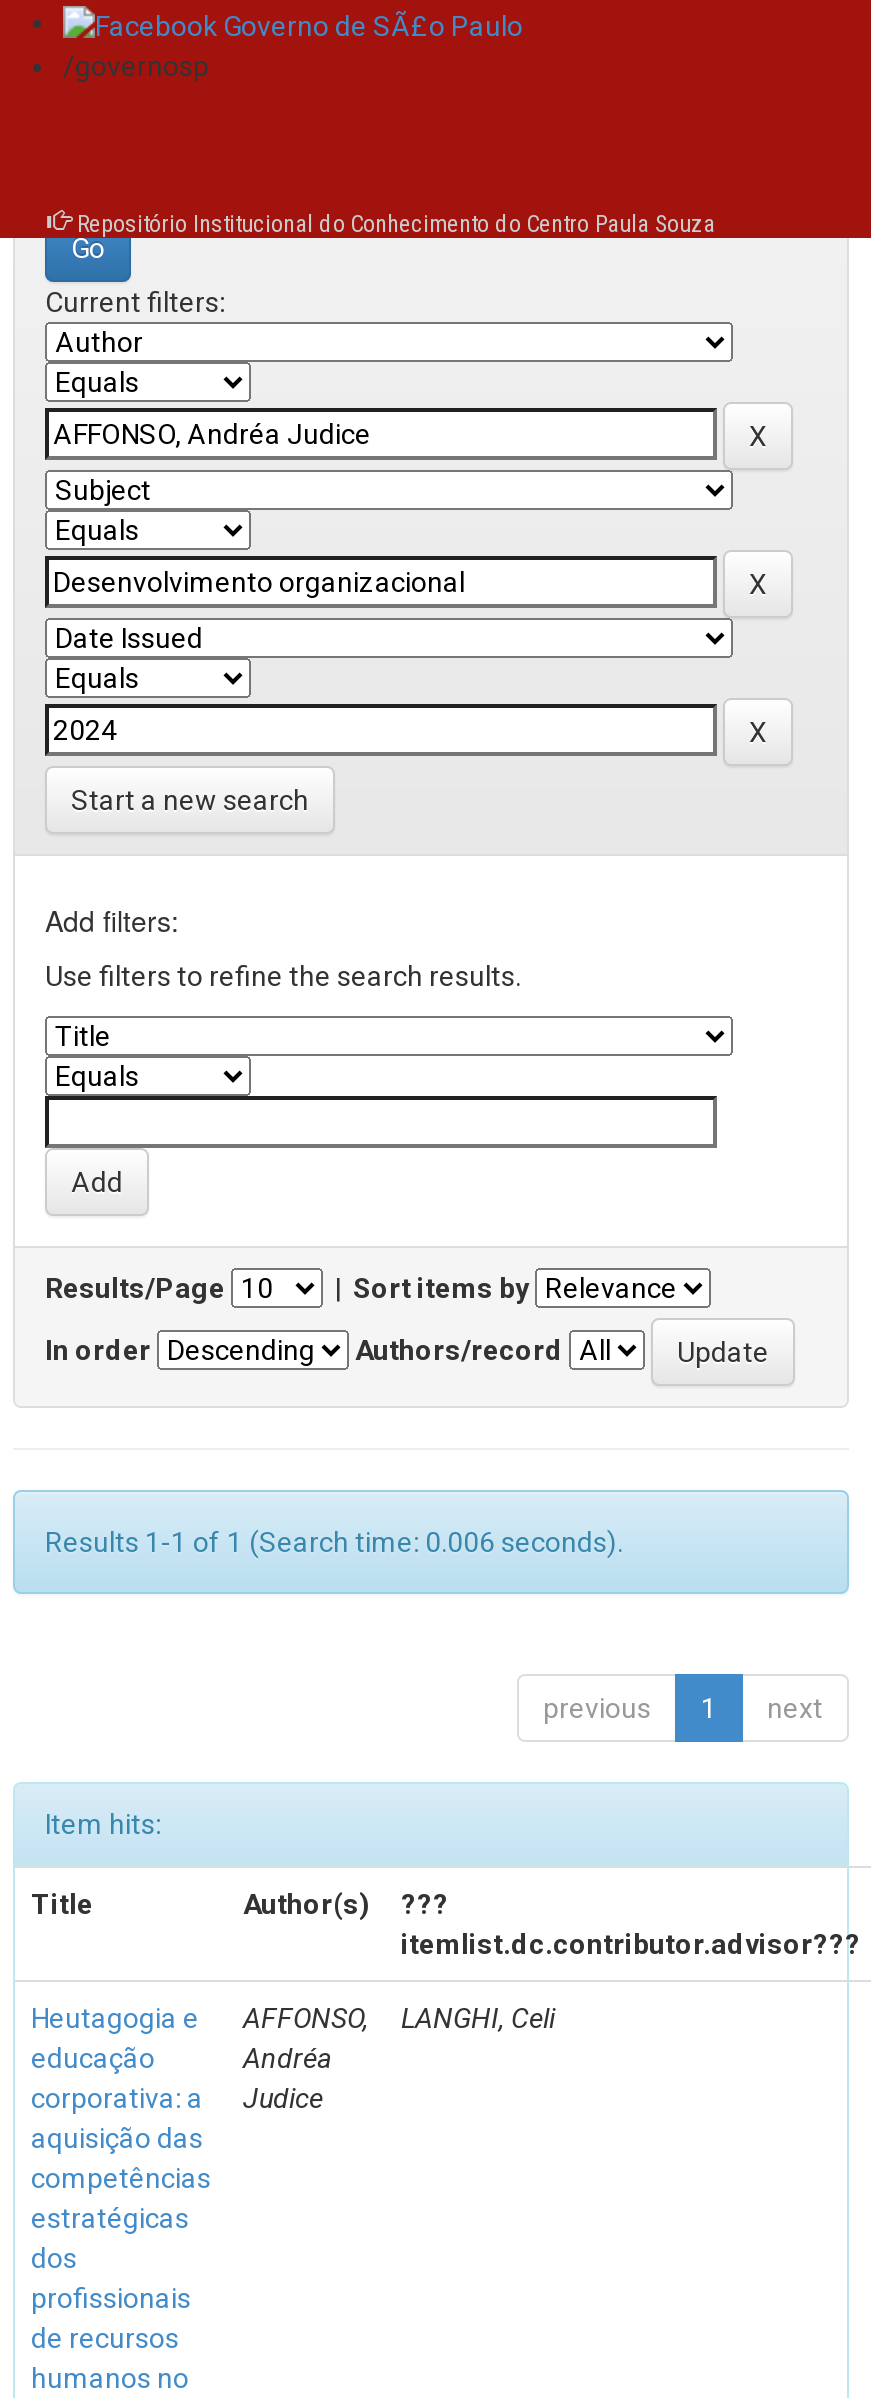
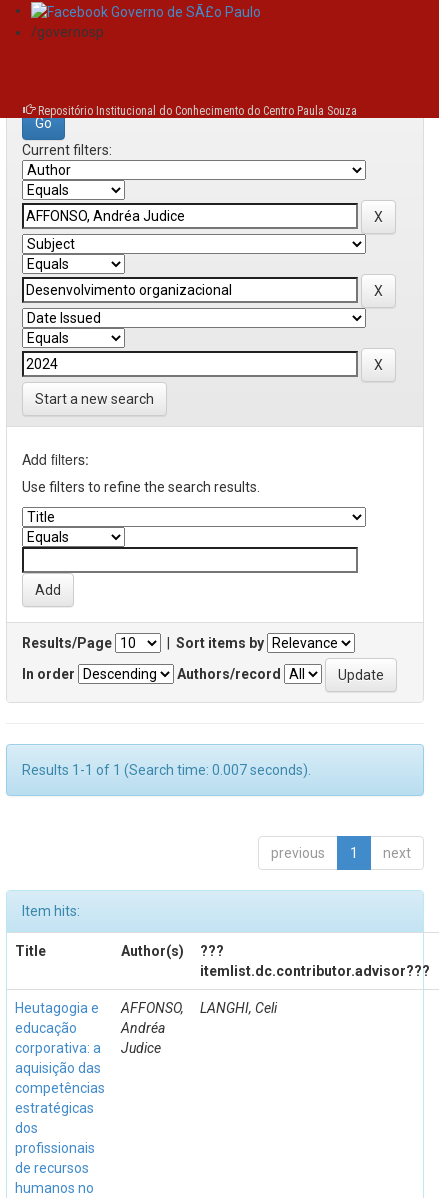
- Results 1-1 of 1 (Search time: 0.006 seconds).
+ Results 1-1 of 1 (Search time: 0.007 seconds).
